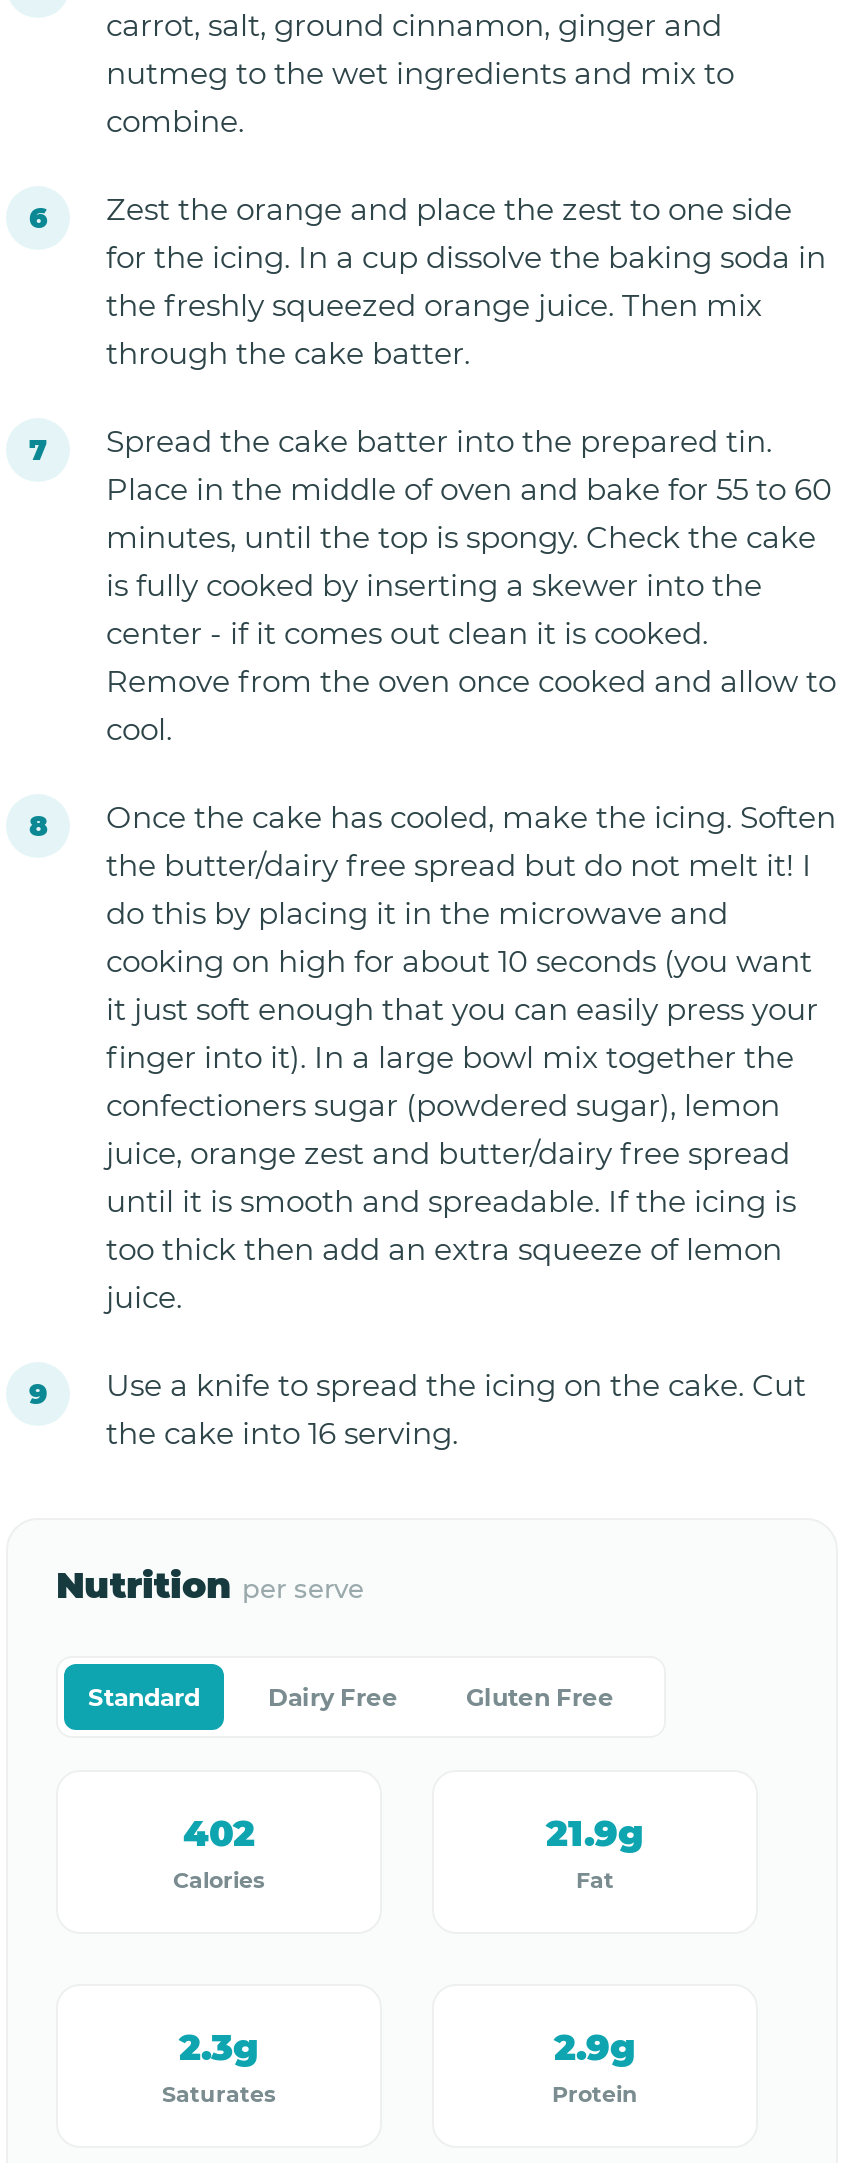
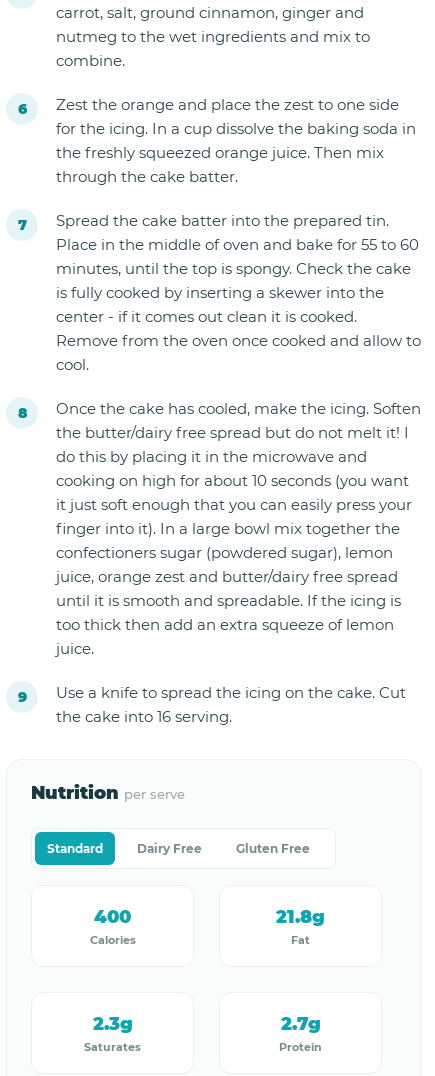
- 402
+ 400

- 21.9g
+ 21.8g

- 2.9g
+ 2.7g
